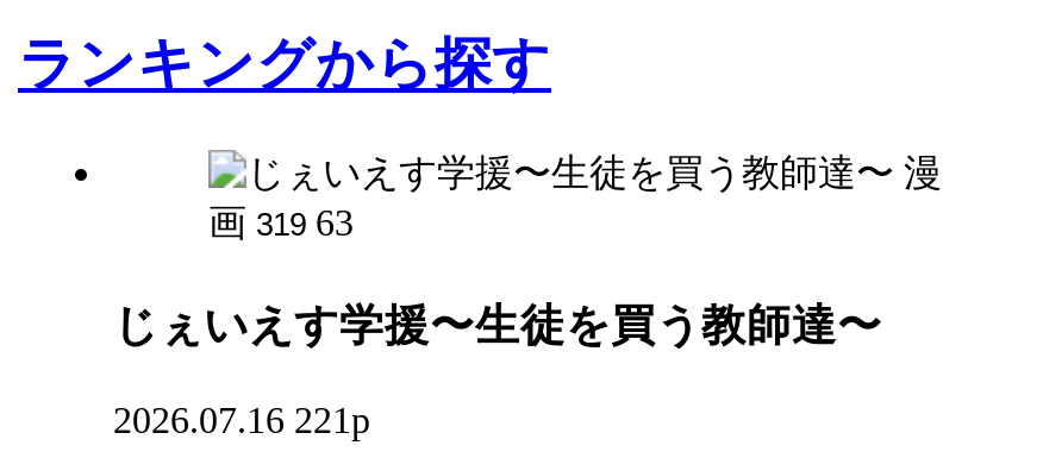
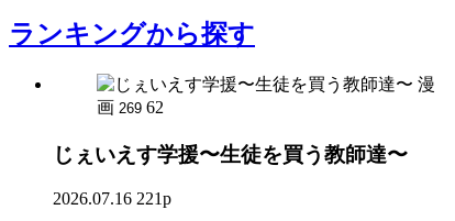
- 画 319 63
+ 画 269 62
